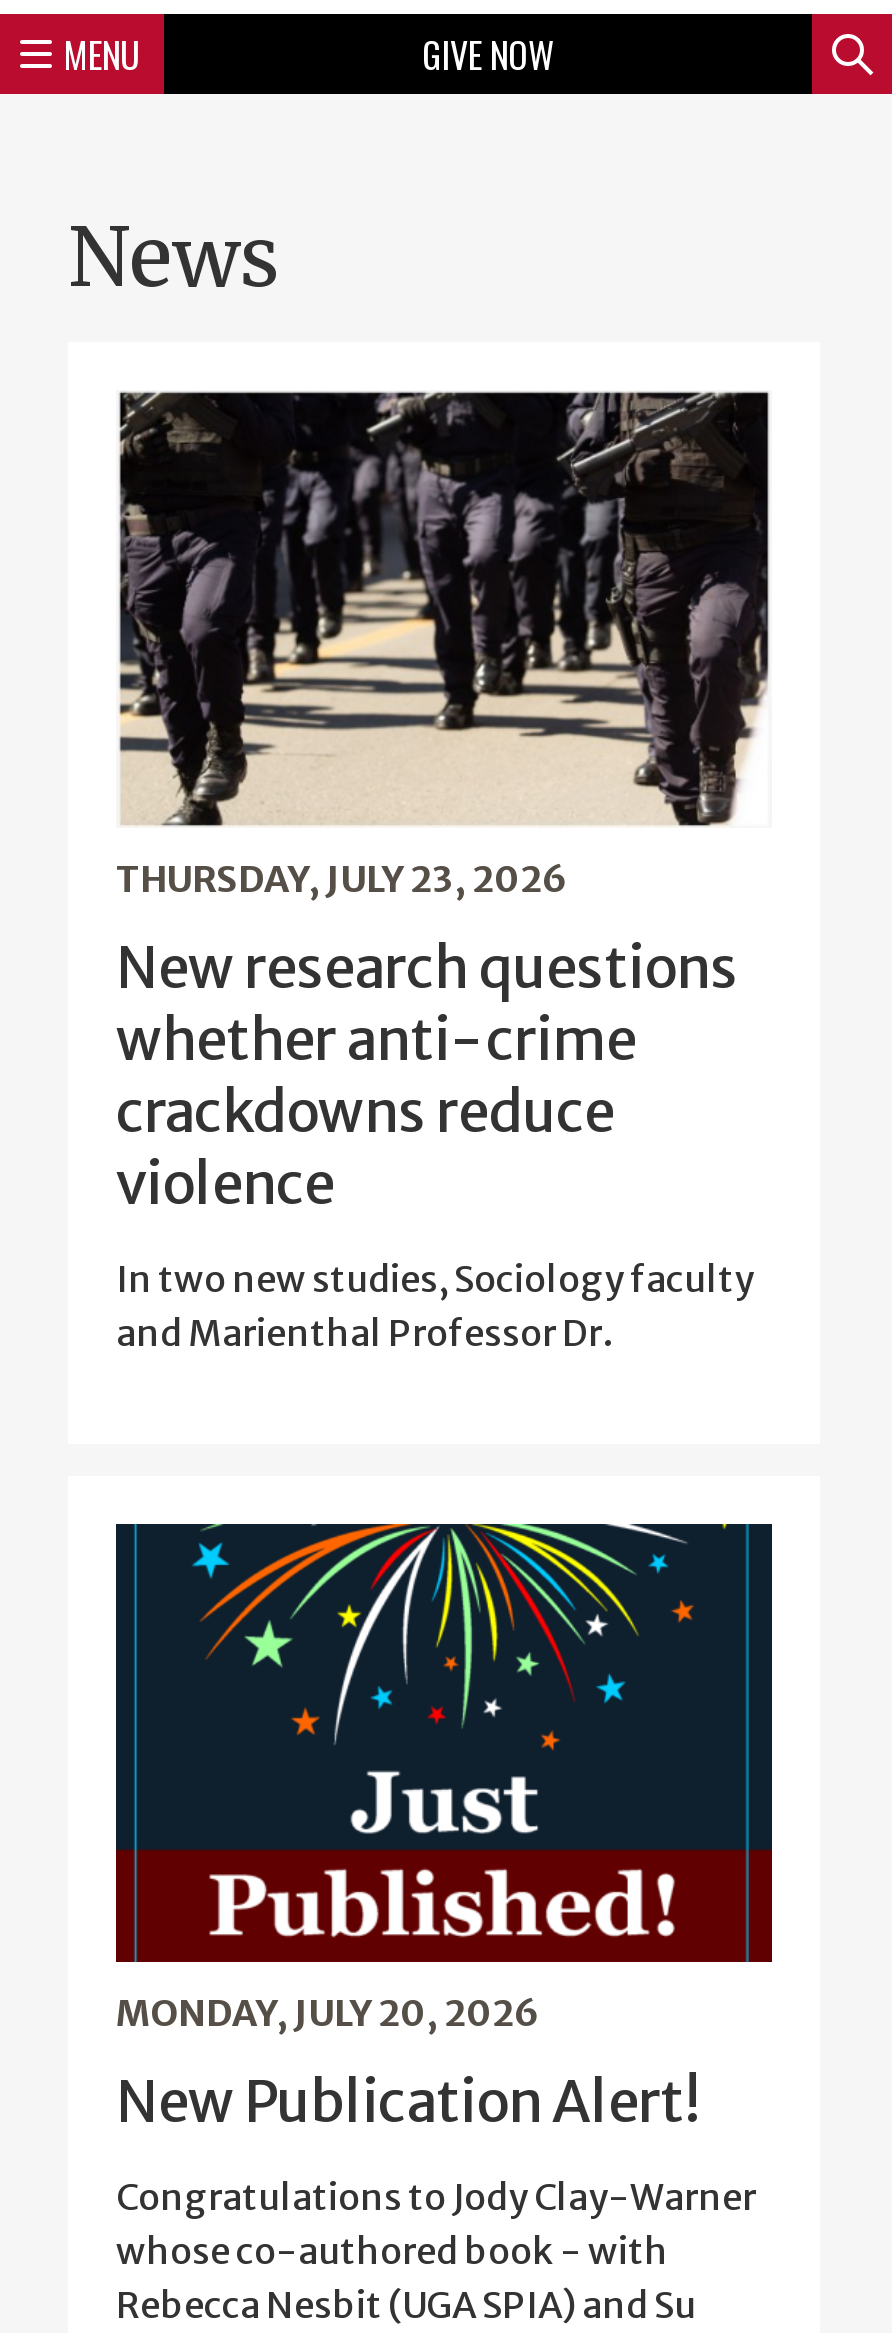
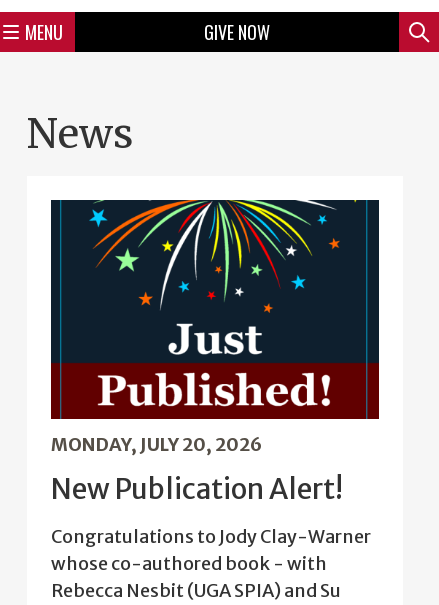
- [image]
- THURSDAY, JULY 23, 2026
- New research questions
- whether anti-crime
- crackdowns reduce
- violence
- In two new studies, Sociology faculty
- and Marienthal Professor Dr.
